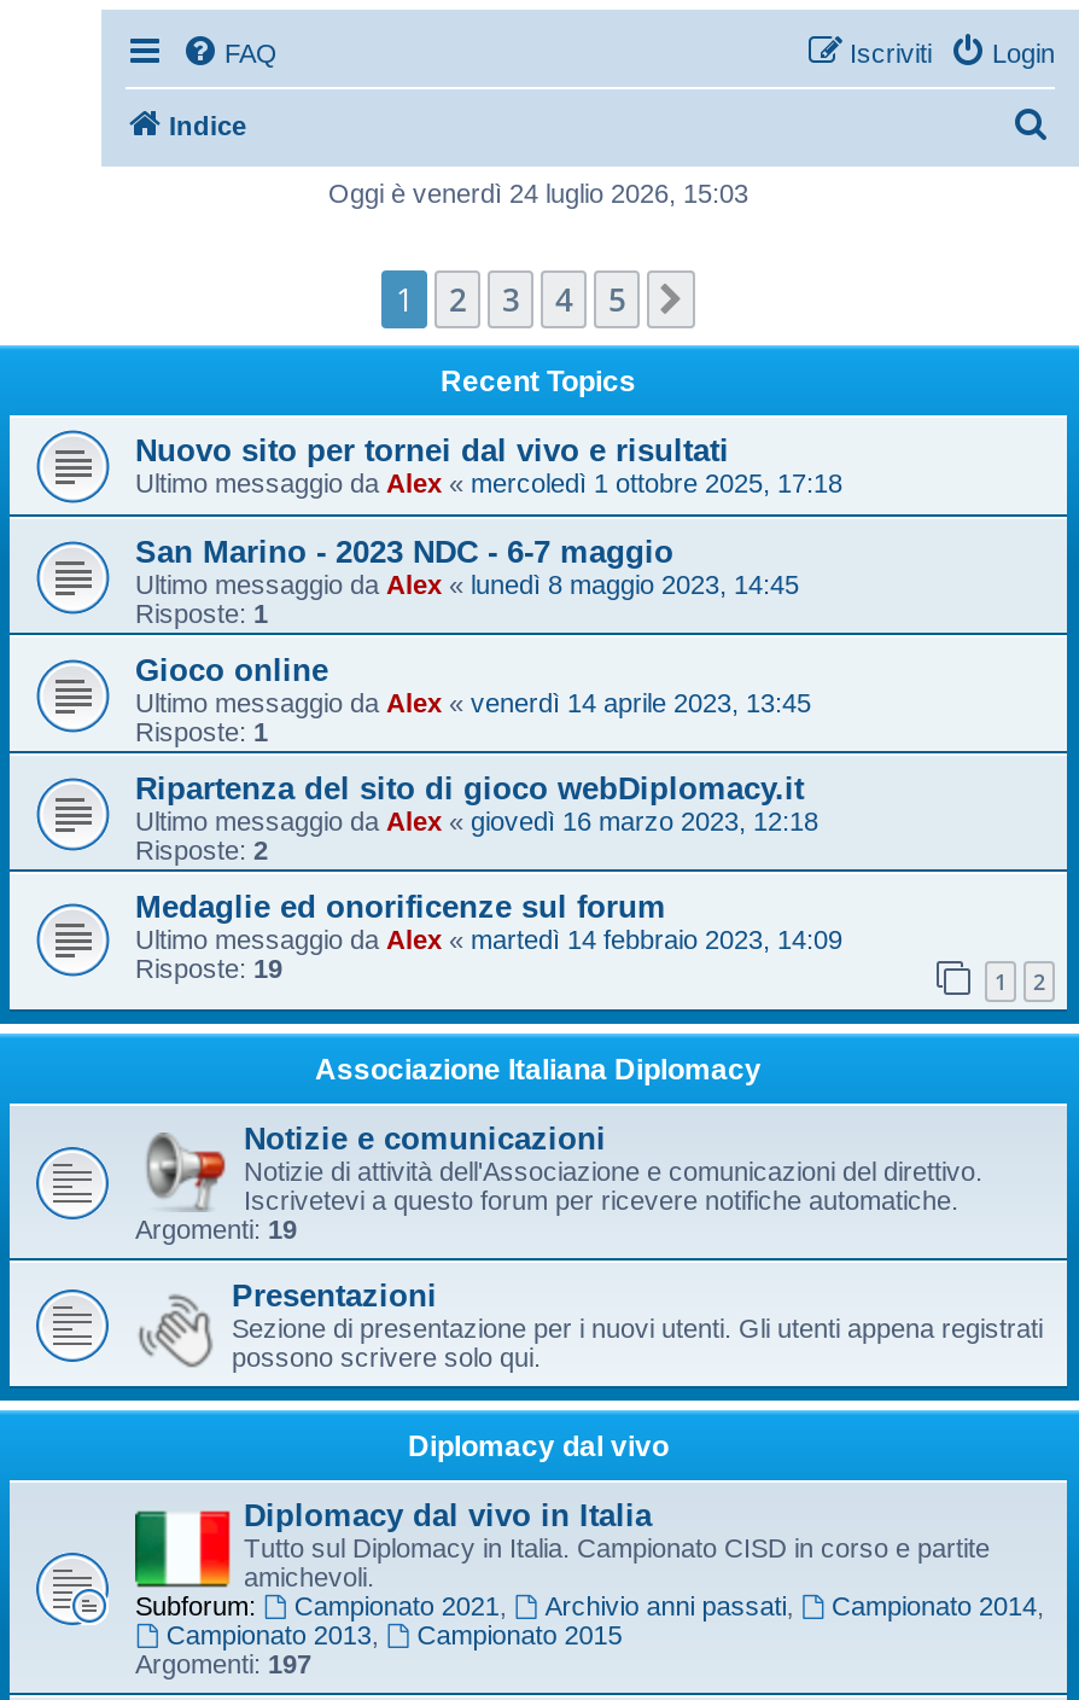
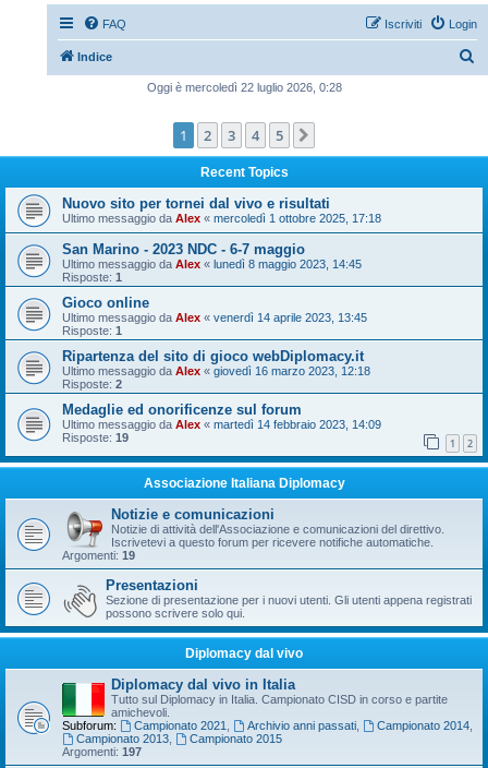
- Oggi è venerdì 24 luglio 2026, 15:03
+ Oggi è mercoledì 22 luglio 2026, 0:28
